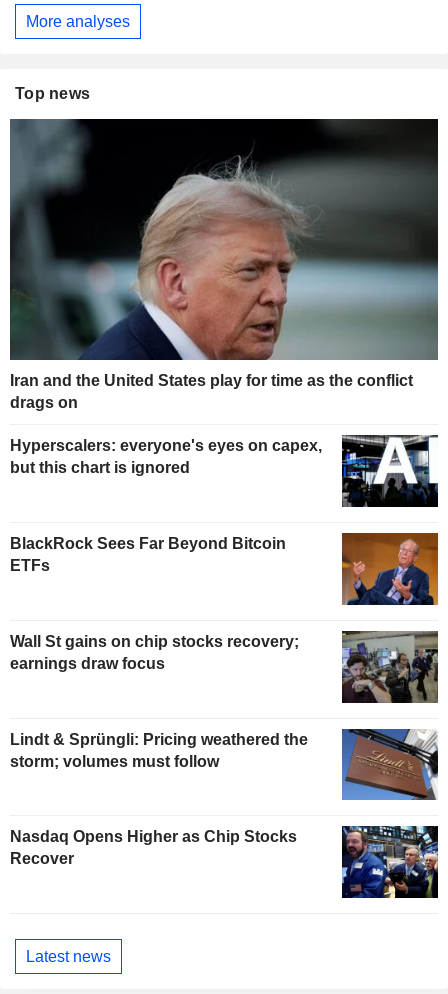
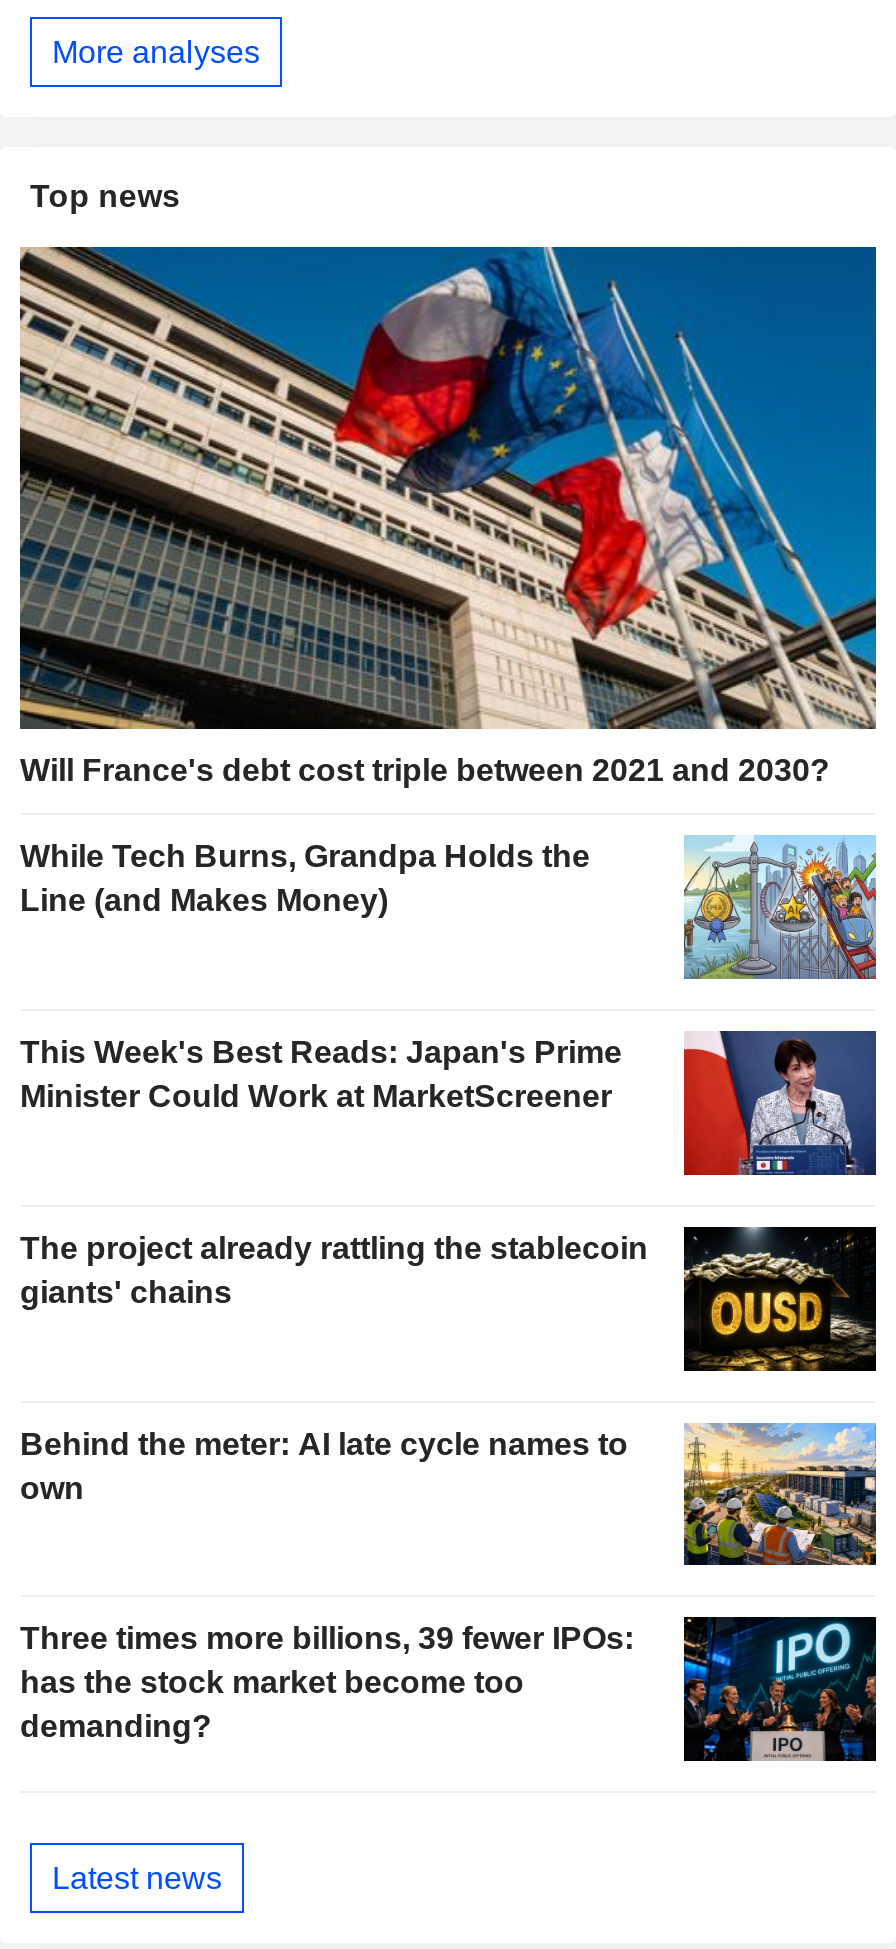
- [image]
- Iran and the United States play for time as the conflict
- drags on
+ [image]
+ Will France's debt cost triple between 2021 and 2030?

- Hyperscalers: everyone's eyes on capex,
- but this chart is ignored
+ While Tech Burns, Grandpa Holds the
+ Line (and Makes Money)

- [image]
+ [image]

- BlackRock Sees Far Beyond Bitcoin
- ETFs
+ This Week's Best Reads: Japan's Prime
+ Minister Could Work at MarketScreener

- [image]
+ [image]

- Wall St gains on chip stocks recovery;
- earnings draw focus
+ The project already rattling the stablecoin
+ giants' chains

- [image]
+ [image]

- [image]
- Lindt & Sprüngli: Pricing weathered the
- storm; volumes must follow
+ [image]
+ Behind the meter: AI late cycle names to
+ own

- Nasdaq Opens Higher as Chip Stocks
- Recover
+ Three times more billions, 39 fewer IPOs:
+ has the stock market become too
+ demanding?

- [image]
+ [image]
